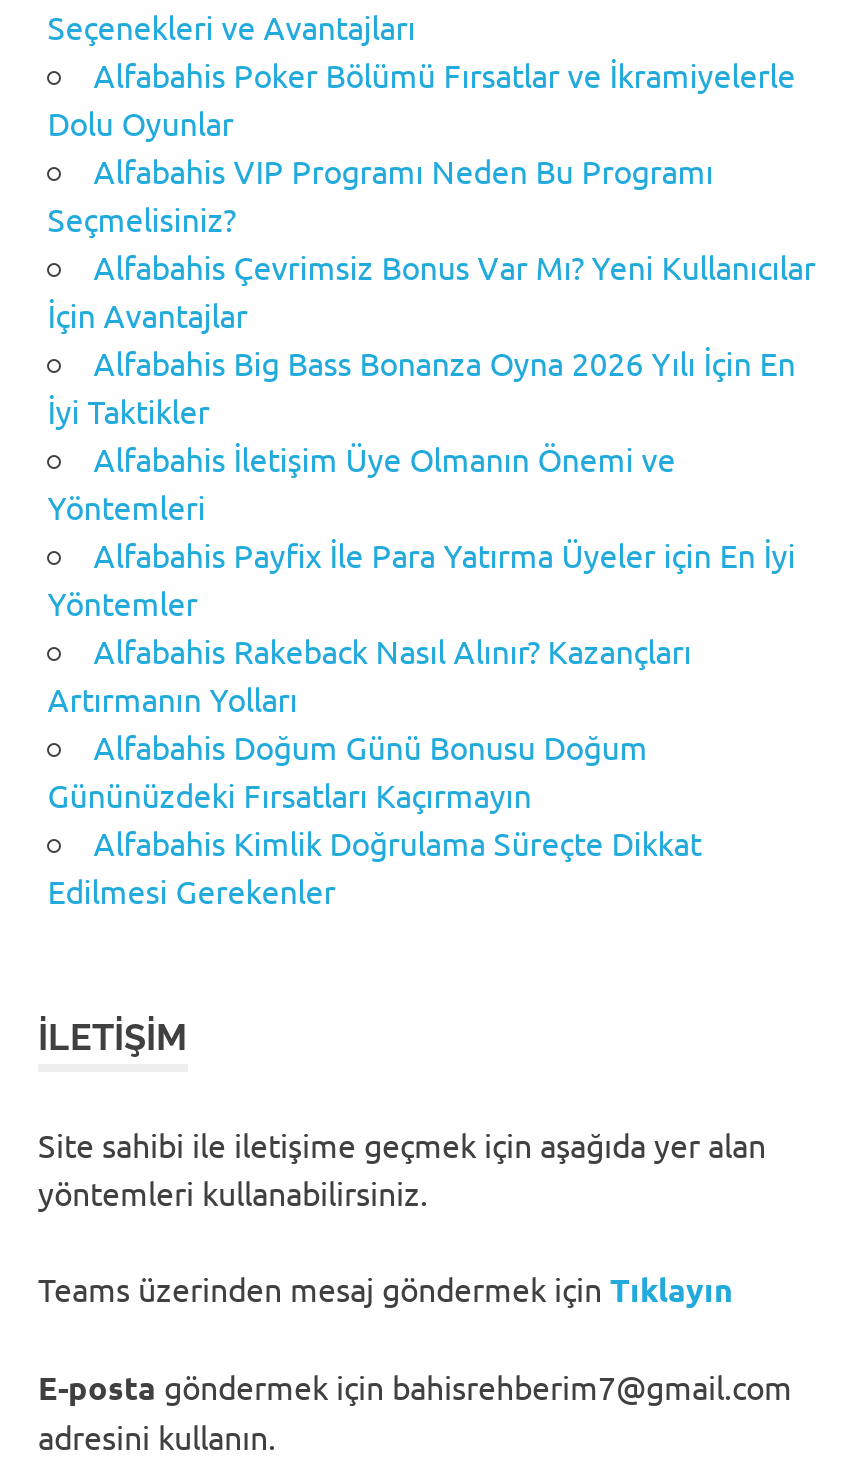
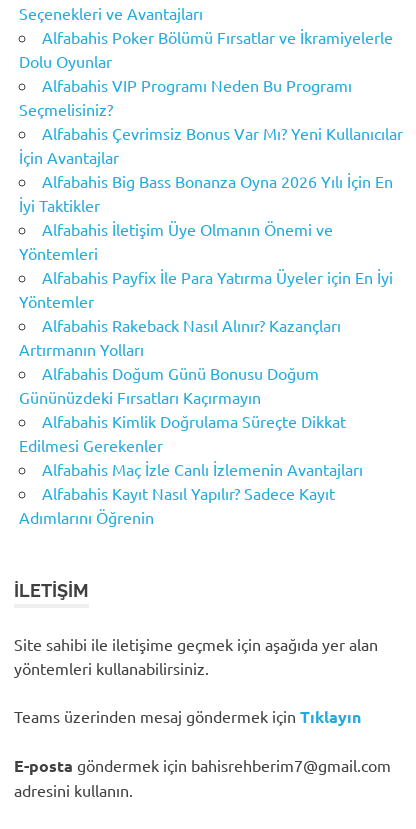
+ Alfabahis Maç İzle Canlı İzlemenin Avantajları
+ Alfabahis Kayıt Nasıl Yapılır? Sadece Kayıt
+ Adımlarını Öğrenin
